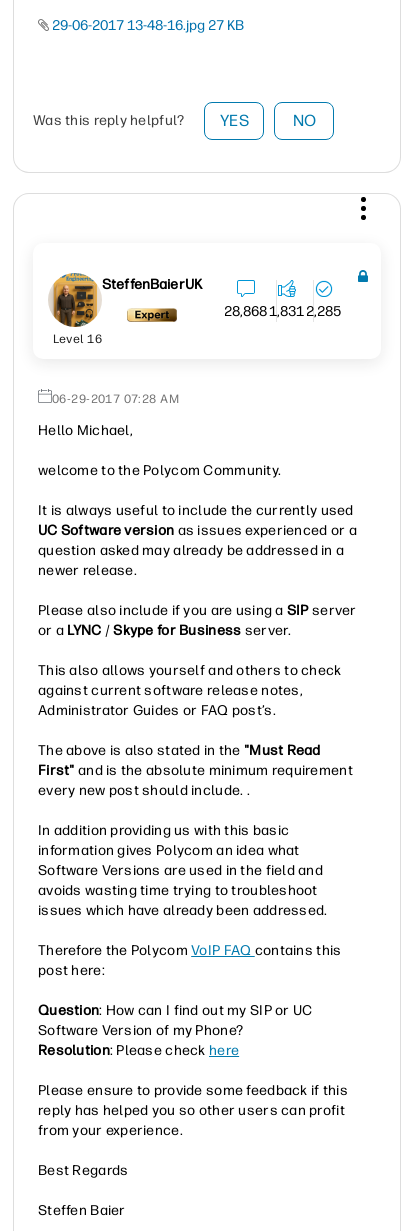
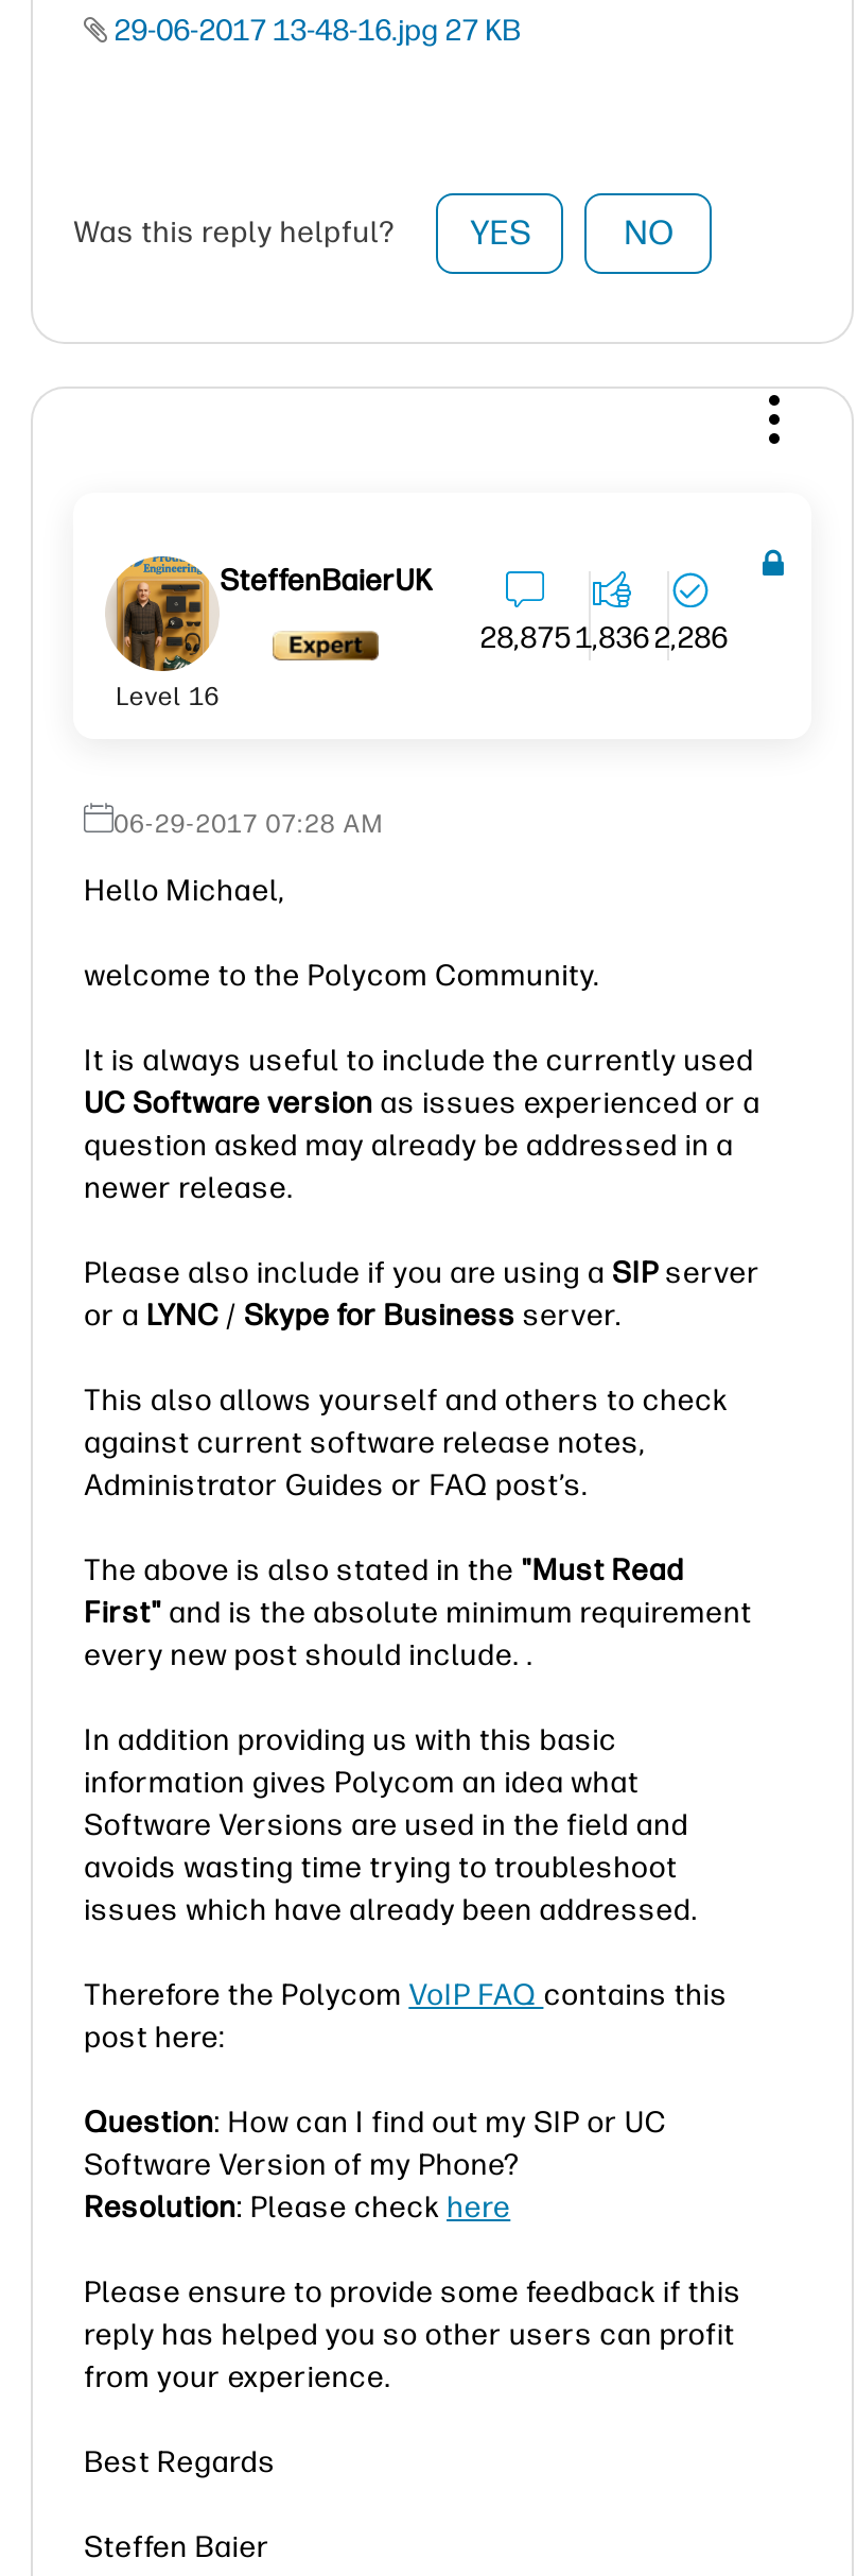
- 28,868 1,831 2,285
+ 28,875 1,836 2,286
